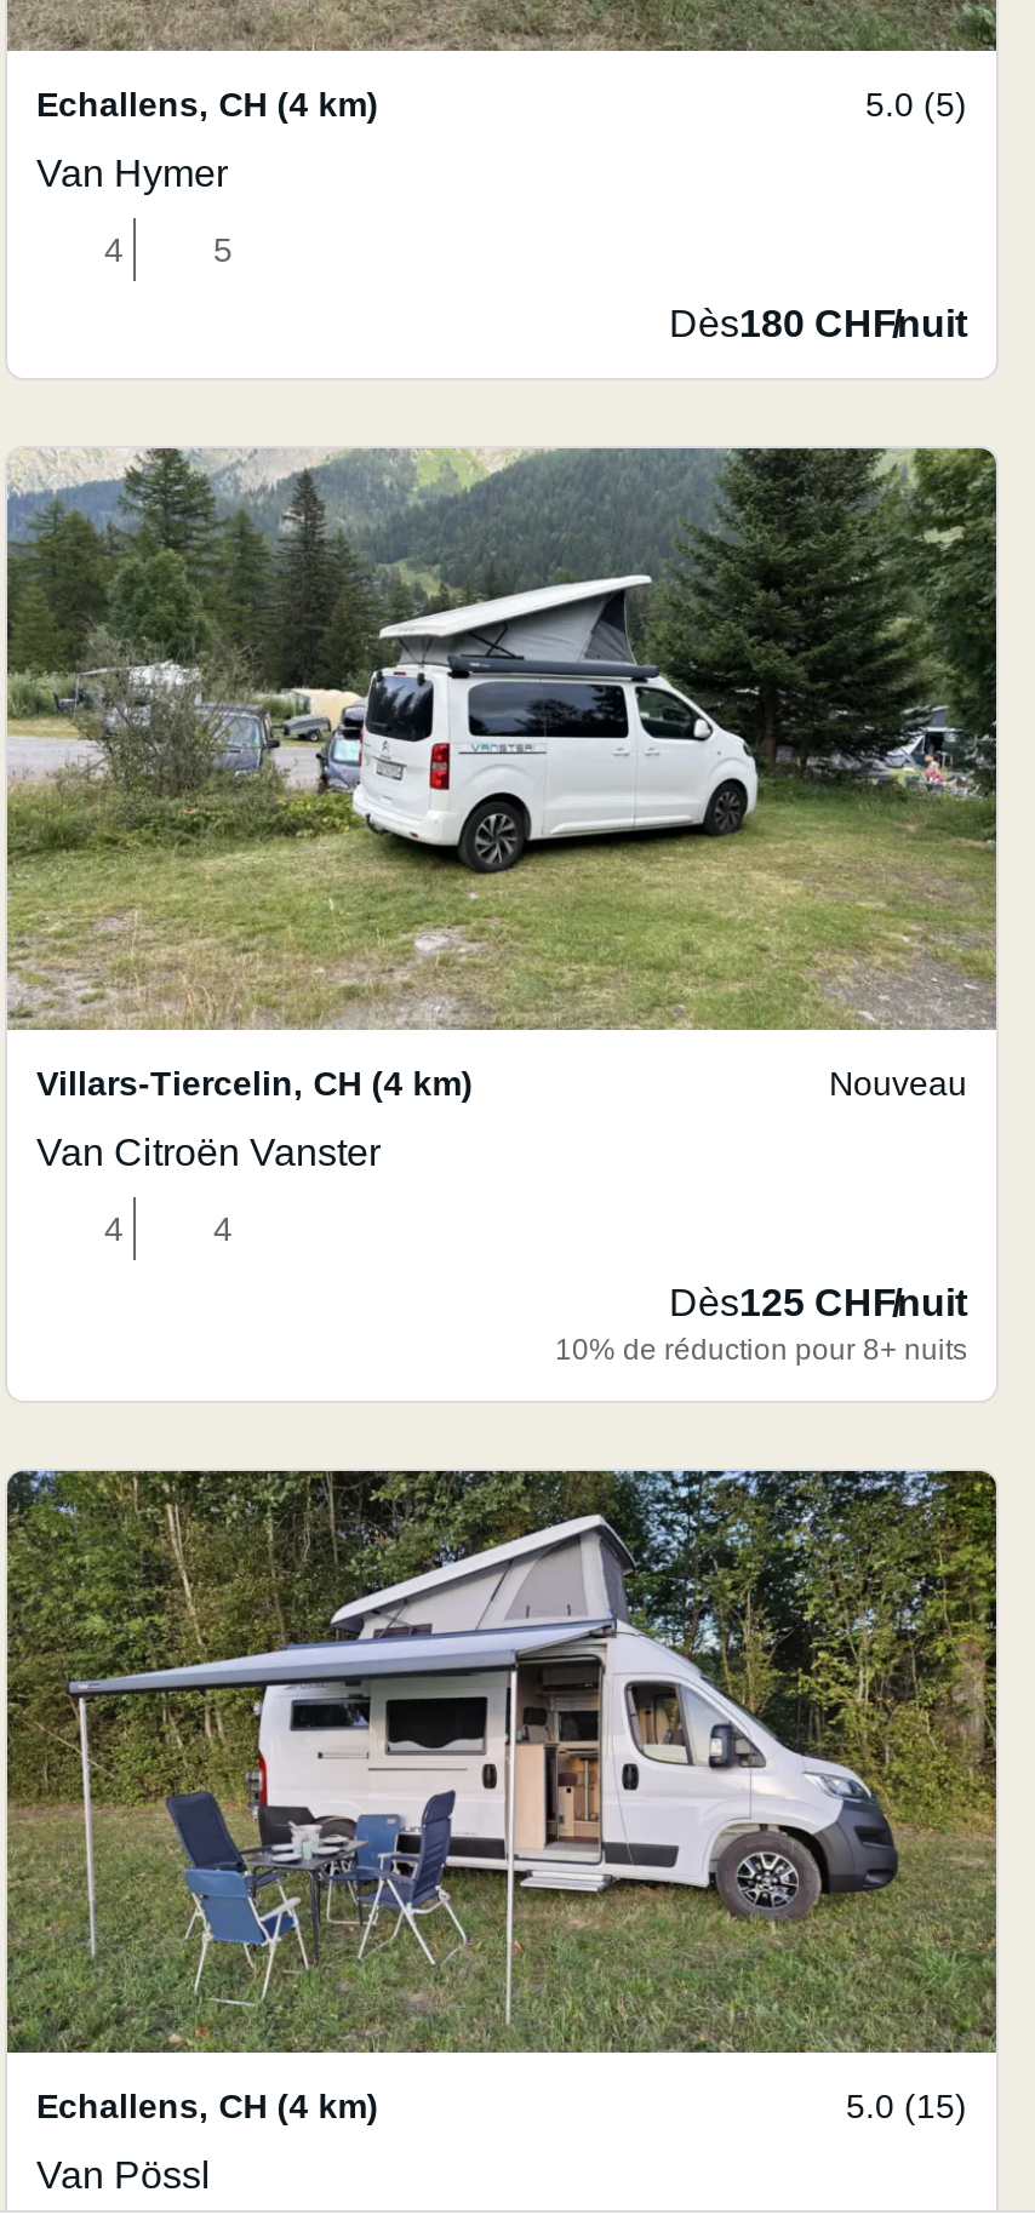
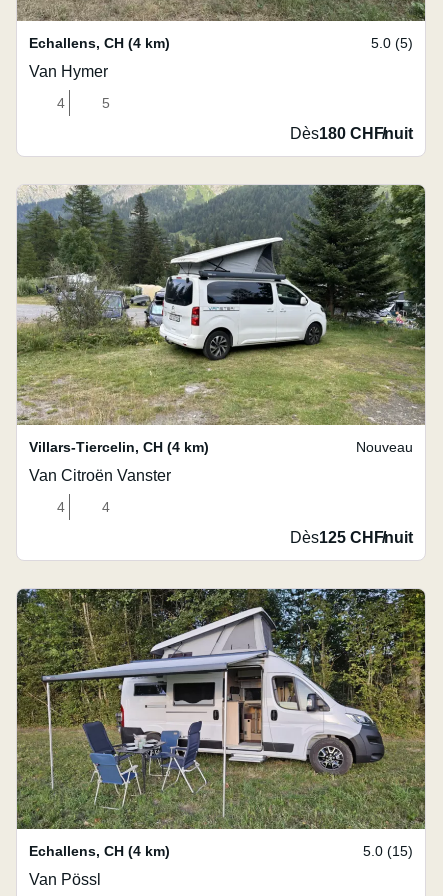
- 10% de réduction pour 8+ nuits
